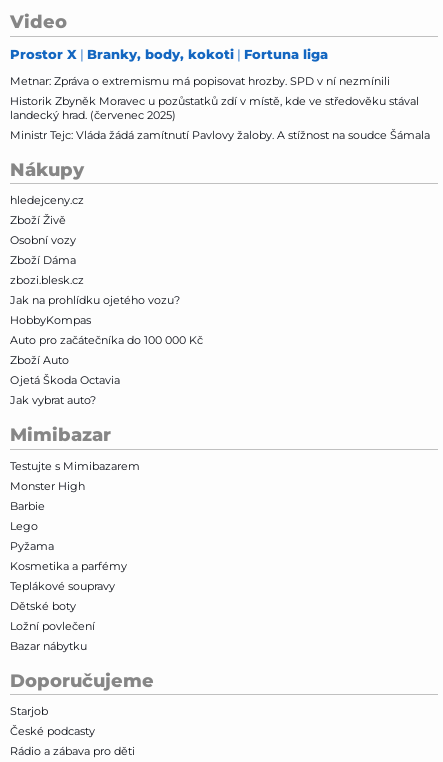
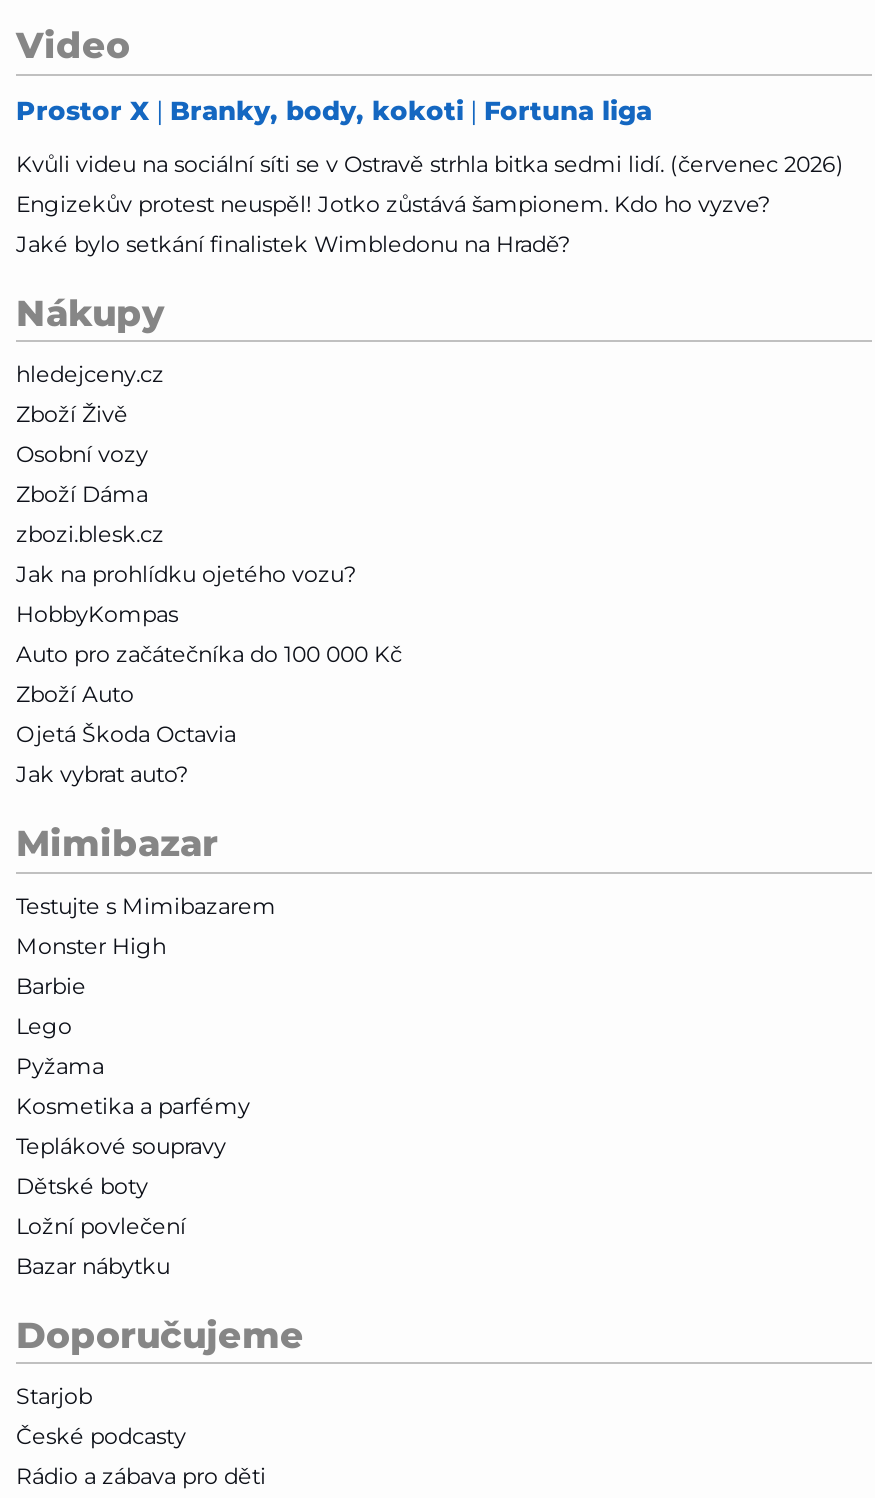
- Metnar: Zpráva o extremismu má popisovat hrozby. SPD v ní nezmínili
- Historik Zbyněk Moravec u pozůstatků zdí v místě, kde ve středověku stával
- landecký hrad. (červenec 2025)
- Ministr Tejc: Vláda žádá zamítnutí Pavlovy žaloby. A stížnost na soudce Šámala
+ Kvůli videu na sociální síti se v Ostravě strhla bitka sedmi lidí. (červenec 2026)
+ Engizekův protest neuspěl! Jotko zůstává šampionem. Kdo ho vyzve?
+ Jaké bylo setkání finalistek Wimbledonu na Hradě?
